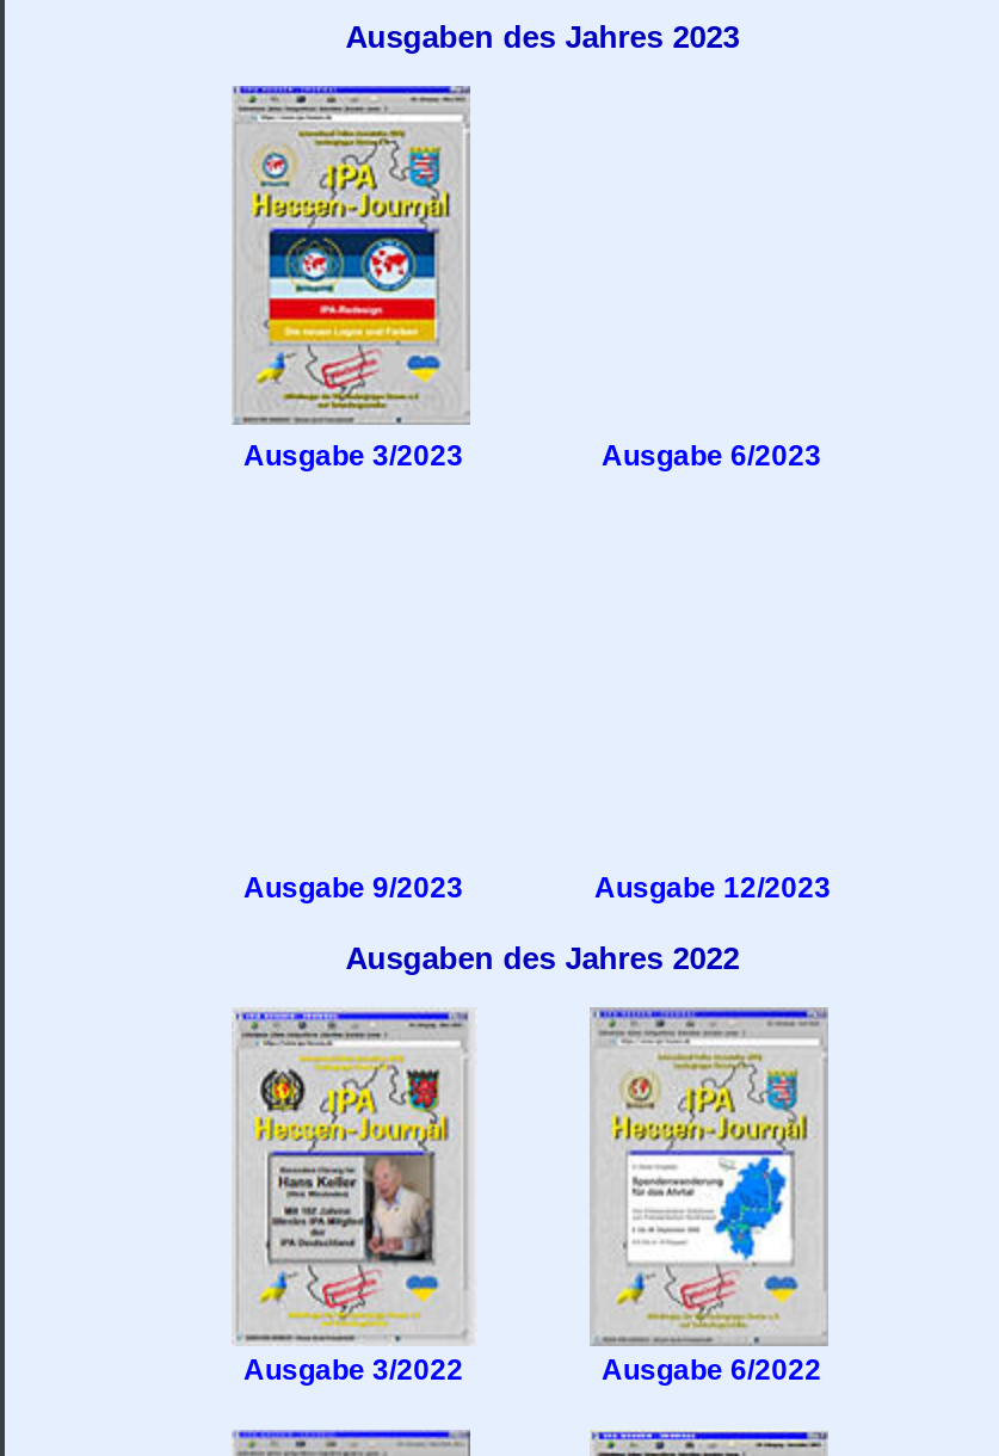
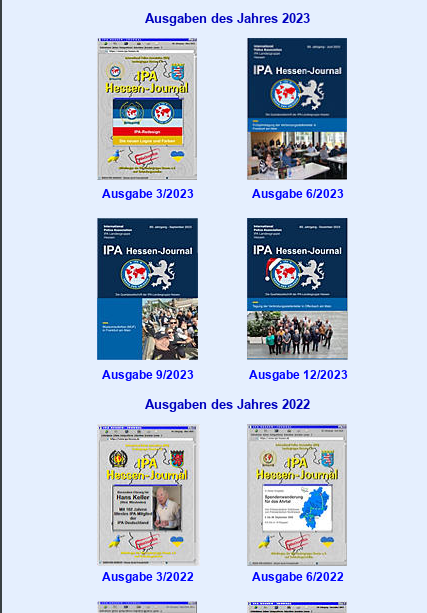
+ [image]

+ [image]

+ [image]
